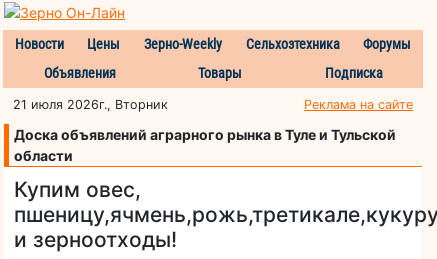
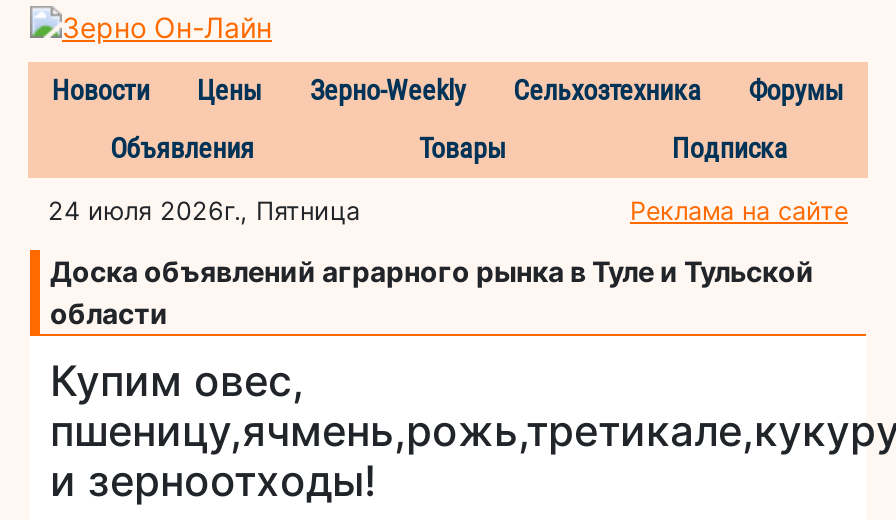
- 21 июля 2026г., Вторник
+ 24 июля 2026г., Пятница
